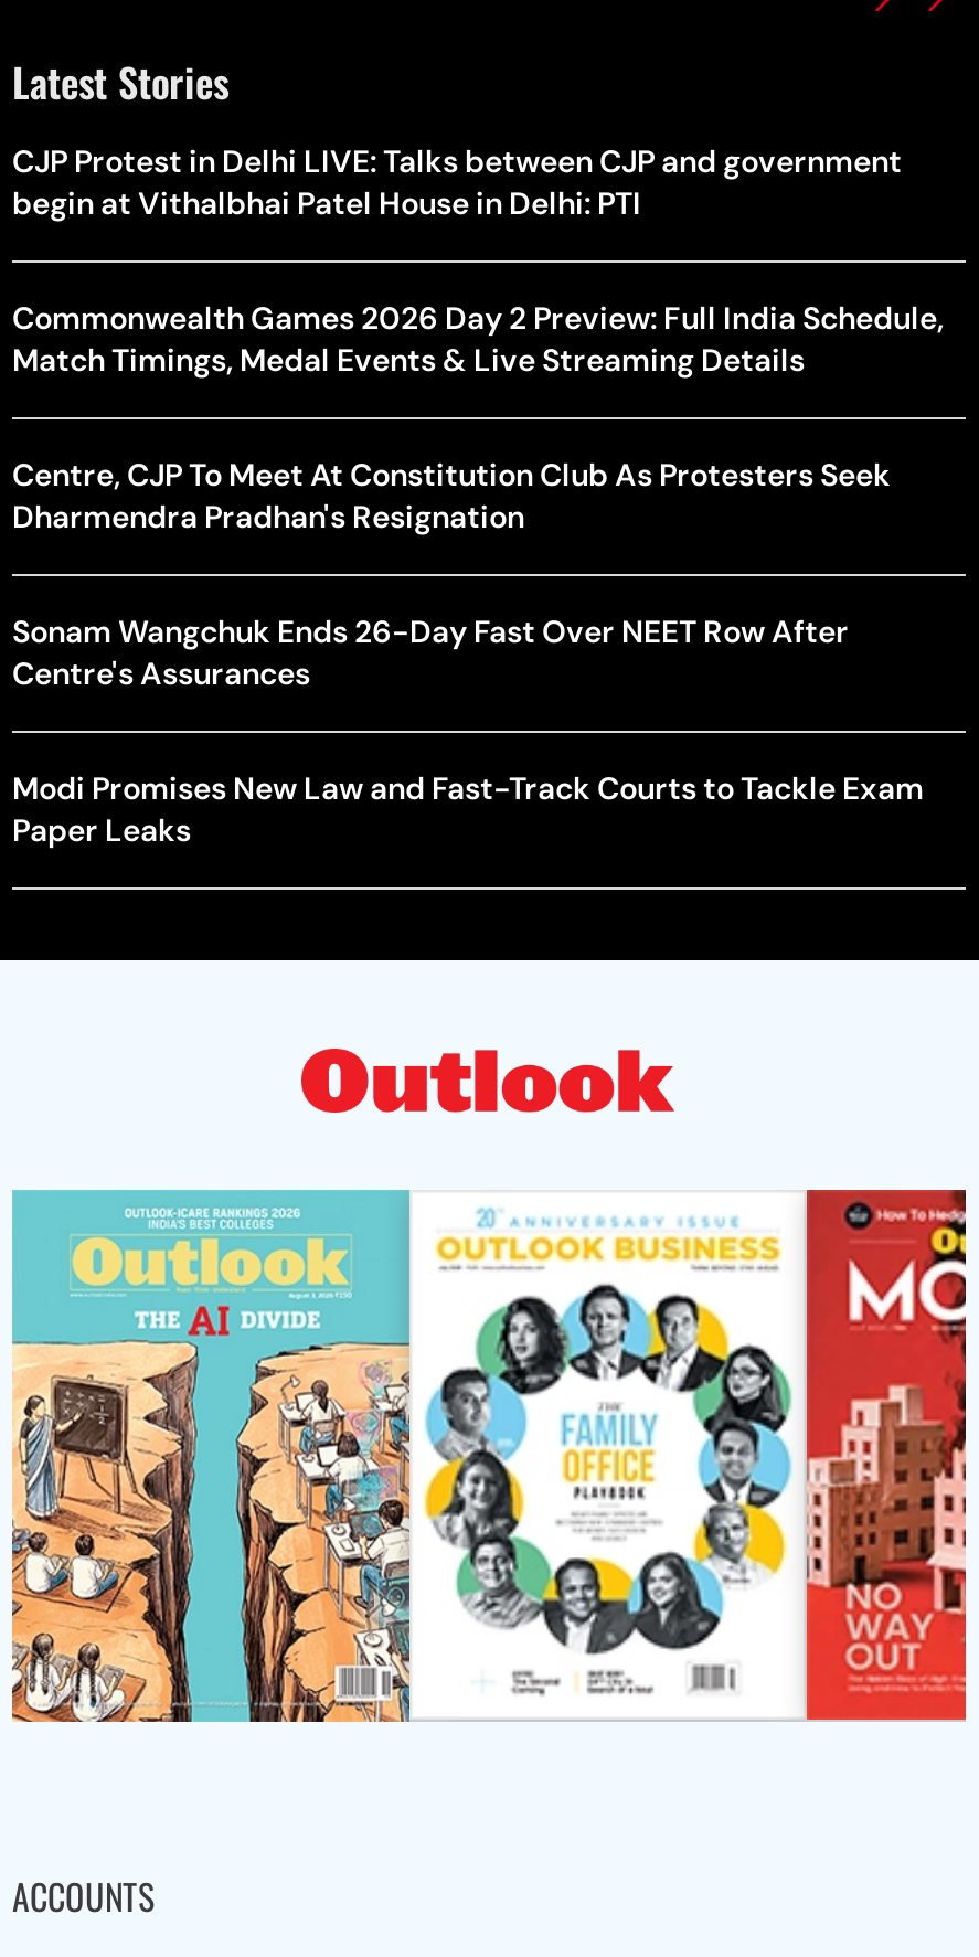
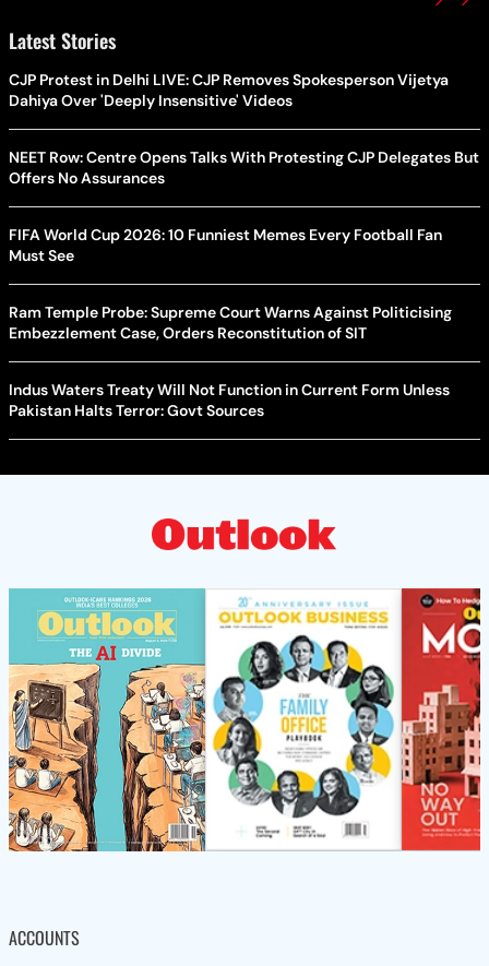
- CJP Protest in Delhi LIVE: Talks between CJP and government
- begin at Vithalbhai Patel House in Delhi: PTI
+ CJP Protest in Delhi LIVE: CJP Removes Spokesperson Vijetya
+ Dahiya Over 'Deeply Insensitive' Videos

- Commonwealth Games 2026 Day 2 Preview: Full India Schedule,
- Match Timings, Medal Events & Live Streaming Details
+ NEET Row: Centre Opens Talks With Protesting CJP Delegates But
+ Offers No Assurances

- Centre, CJP To Meet At Constitution Club As Protesters Seek
- Dharmendra Pradhan's Resignation
+ FIFA World Cup 2026: 10 Funniest Memes Every Football Fan
+ Must See

- Sonam Wangchuk Ends 26-Day Fast Over NEET Row After
- Centre's Assurances
+ Ram Temple Probe: Supreme Court Warns Against Politicising
+ Embezzlement Case, Orders Reconstitution of SIT

- Modi Promises New Law and Fast-Track Courts to Tackle Exam
- Paper Leaks
+ Indus Waters Treaty Will Not Function in Current Form Unless
+ Pakistan Halts Terror: Govt Sources
